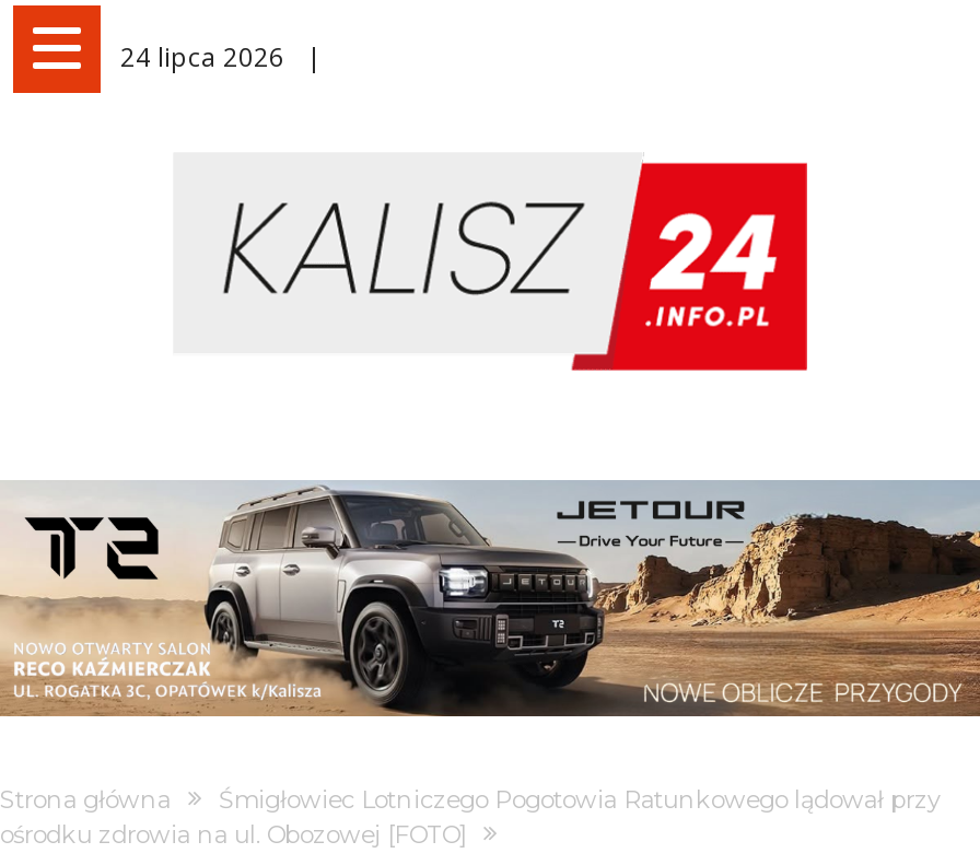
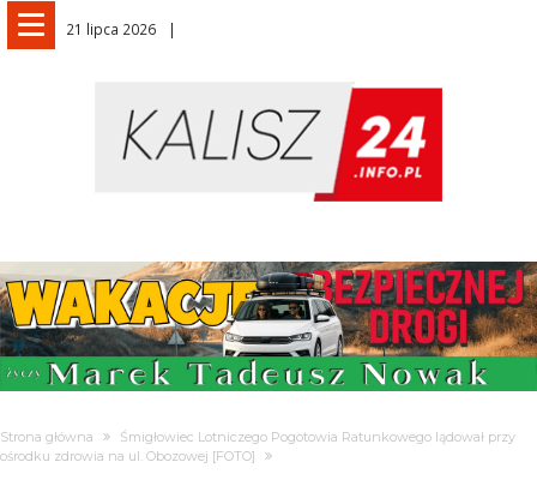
- 24 lipca 2026
+ 21 lipca 2026

- [image]
+ [image]
